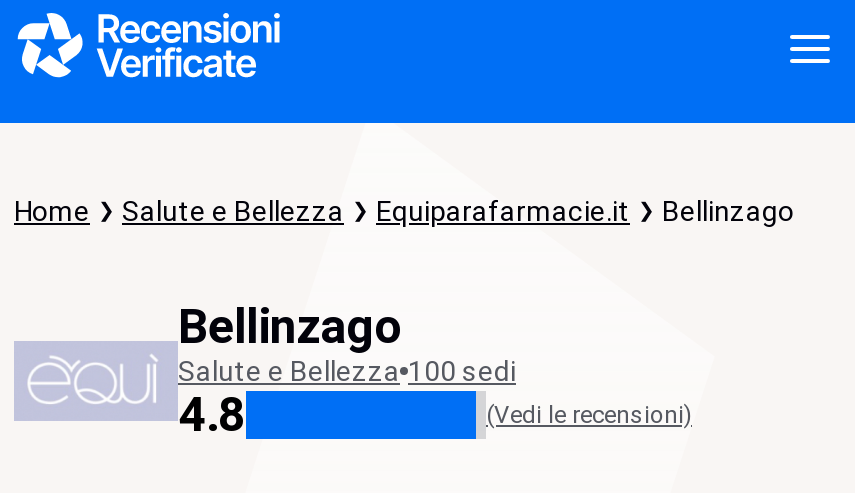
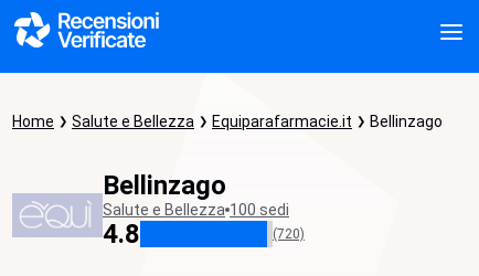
- (Vedi le recensioni)
+ (720)
